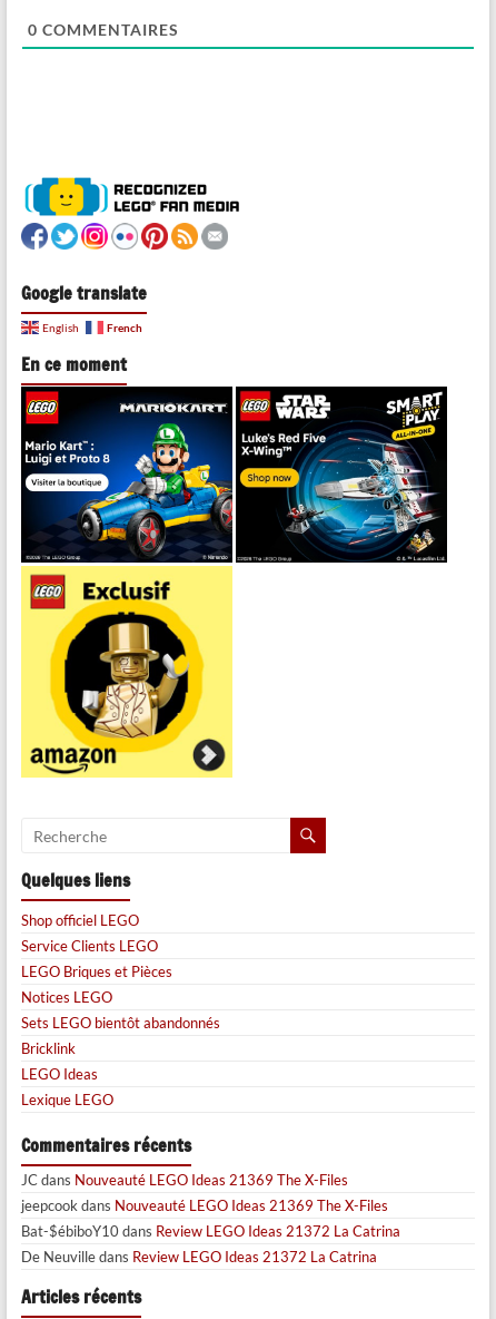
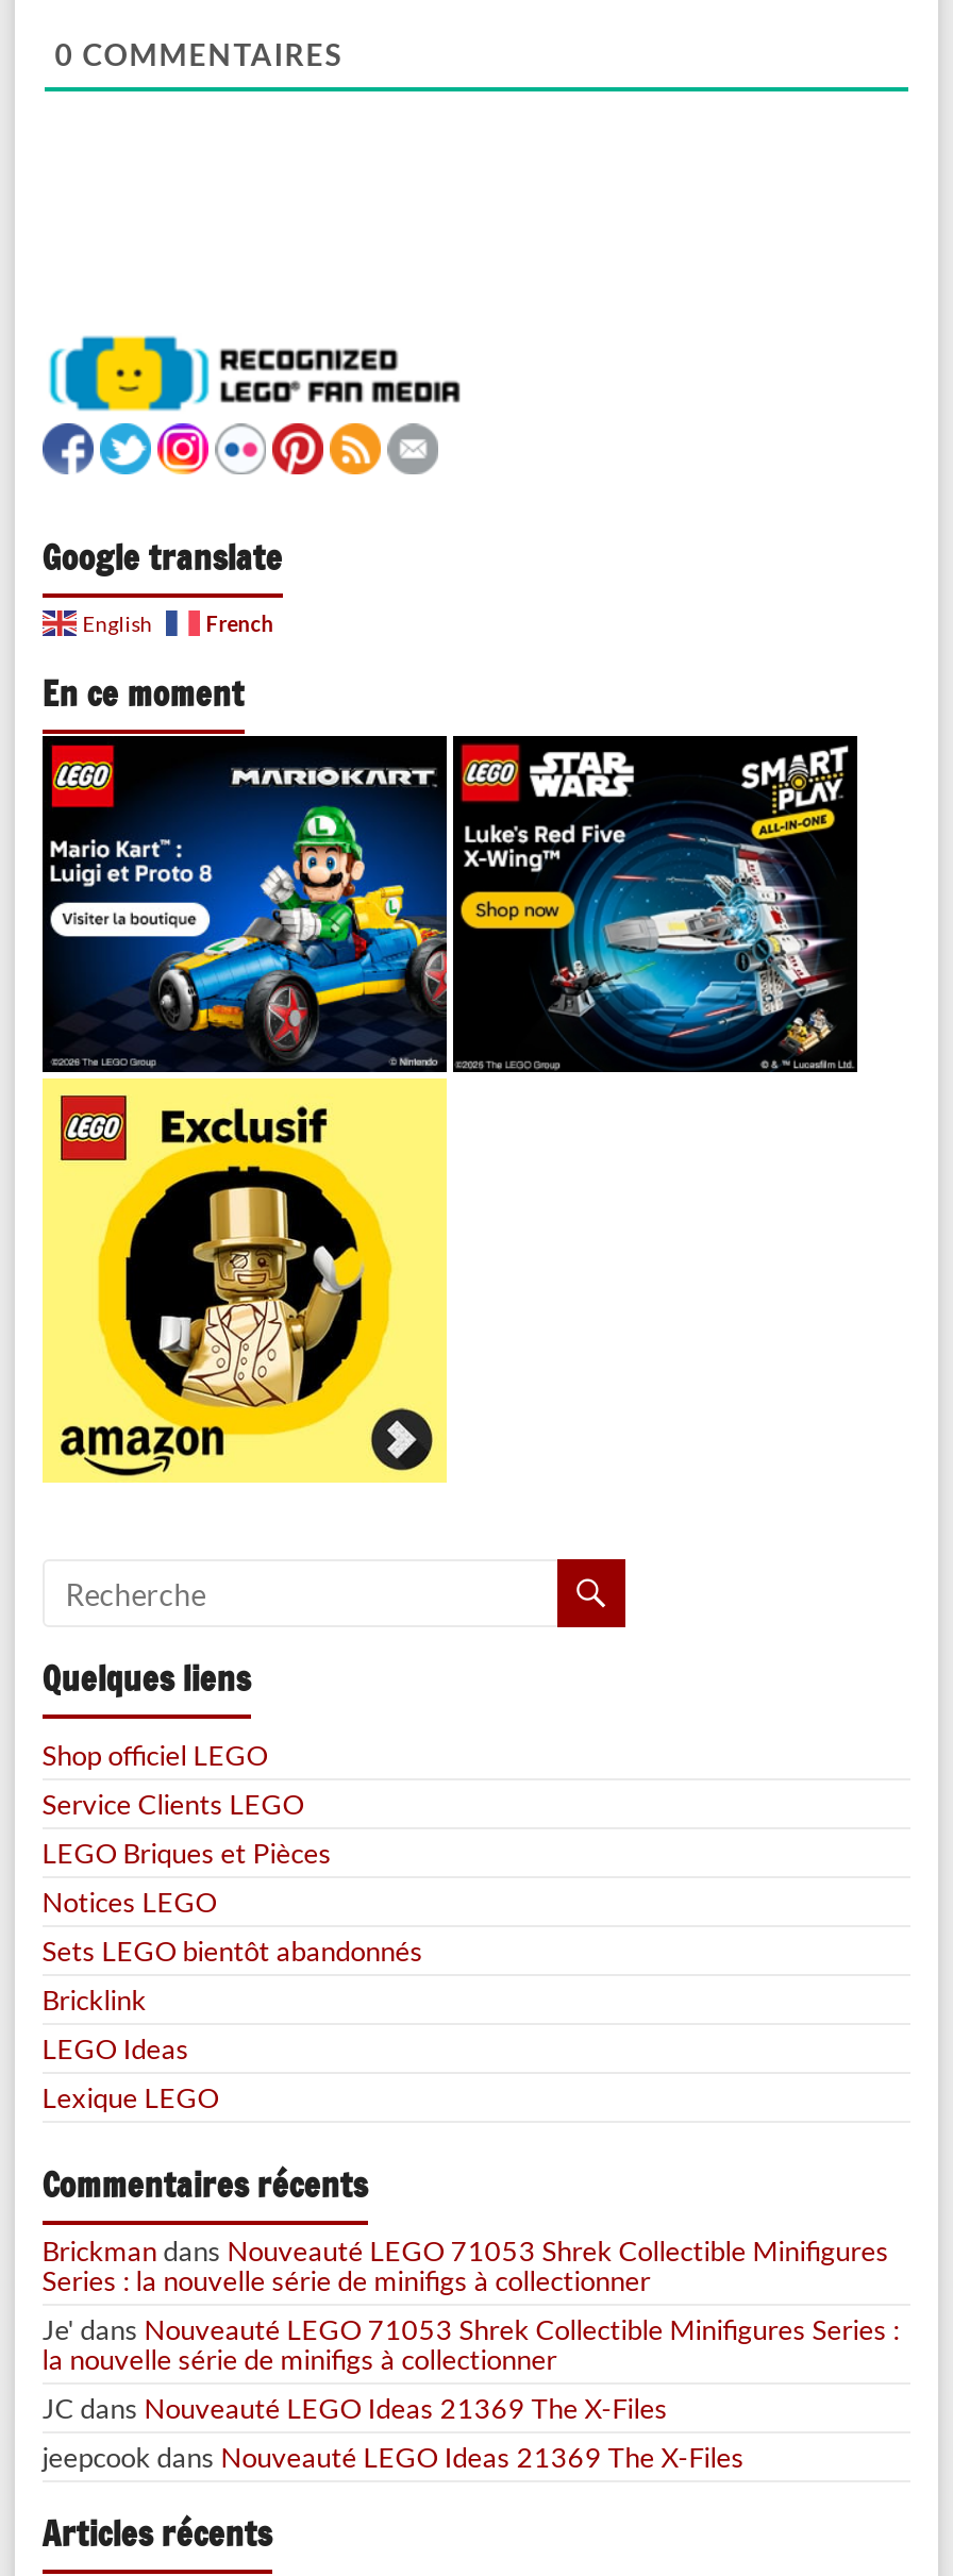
+ Brickman dans Nouveauté LEGO 71053 Shrek Collectible Minifigures
+ Series : la nouvelle série de minifigs à collectionner
+ Je' dans Nouveauté LEGO 71053 Shrek Collectible Minifigures Series :
+ la nouvelle série de minifigs à collectionner

moved down: JC dans Nouveauté LEGO Ideas 21369 The X-Files | jeepcook dans Nouveauté LEGO Ideas 21369 The X-Files

- Bat-$ébiboY10 dans Review LEGO Ideas 21372 La Catrina
- De Neuville dans Review LEGO Ideas 21372 La Catrina
